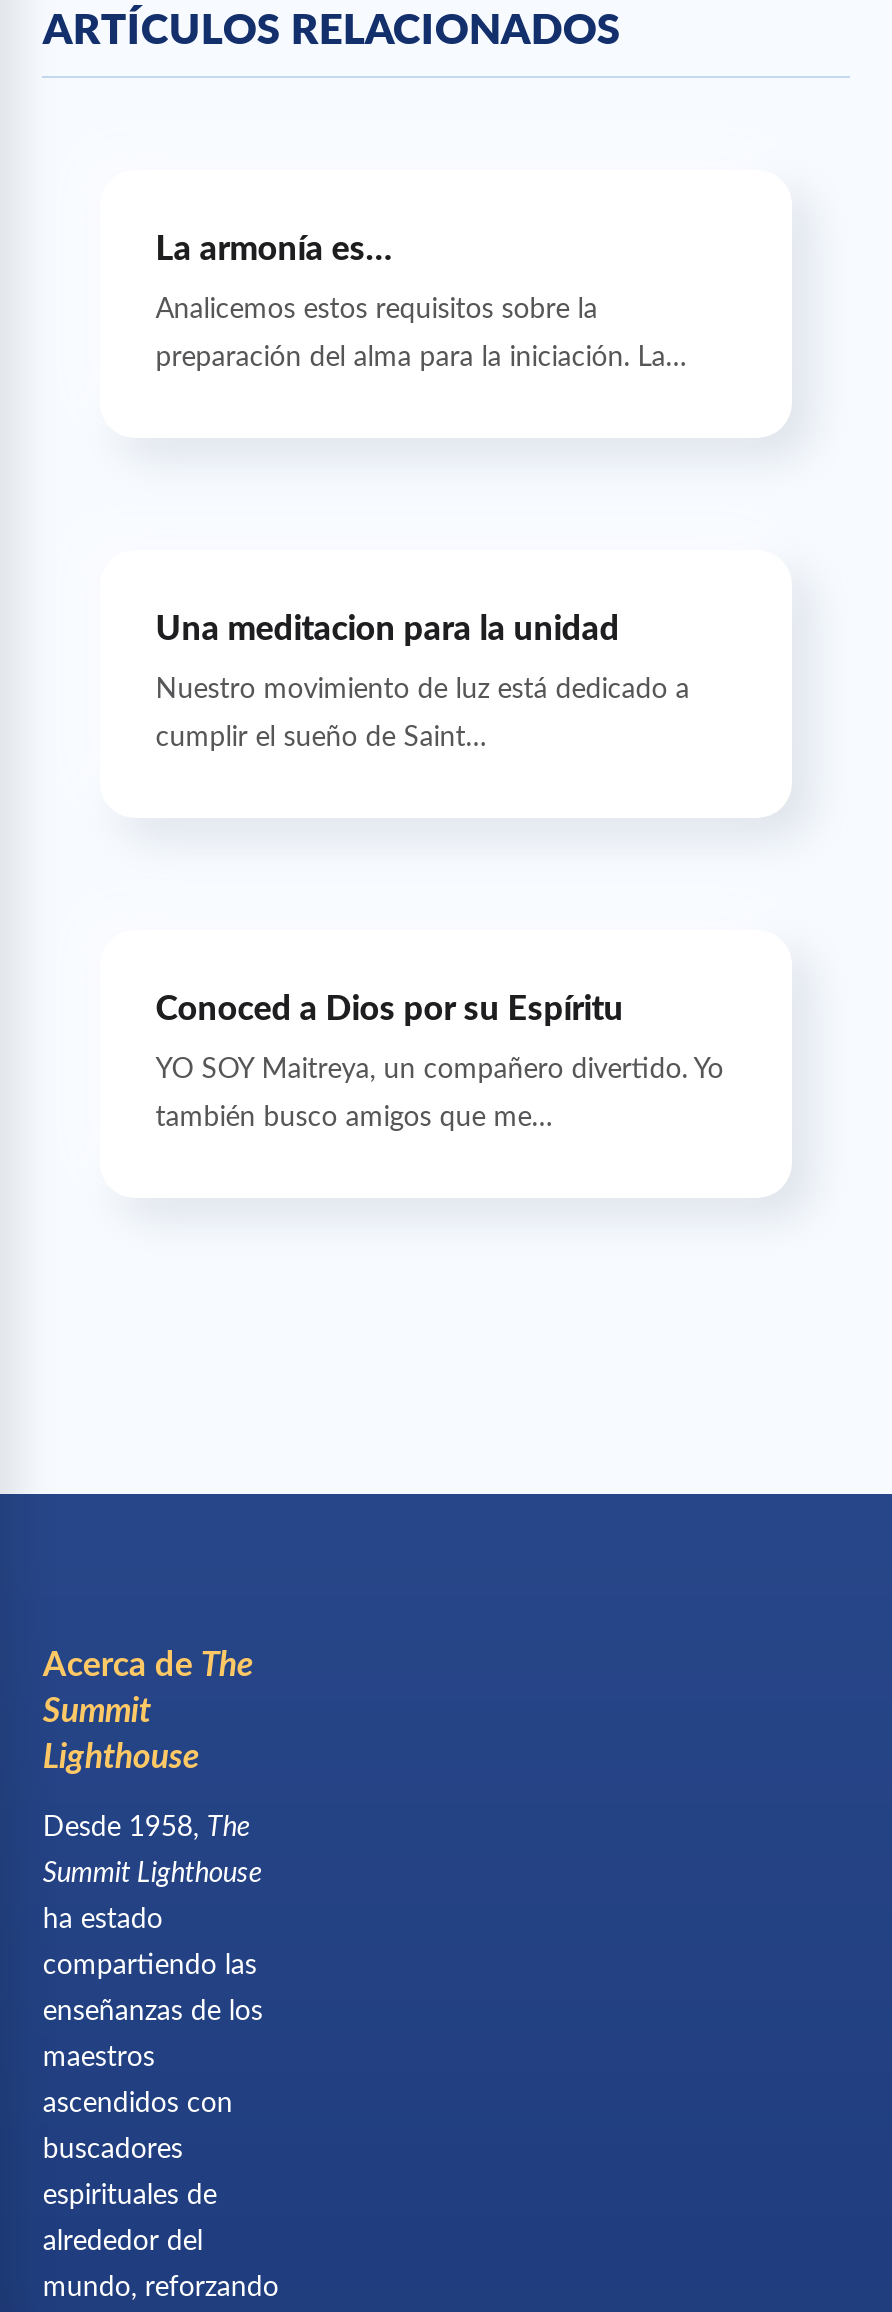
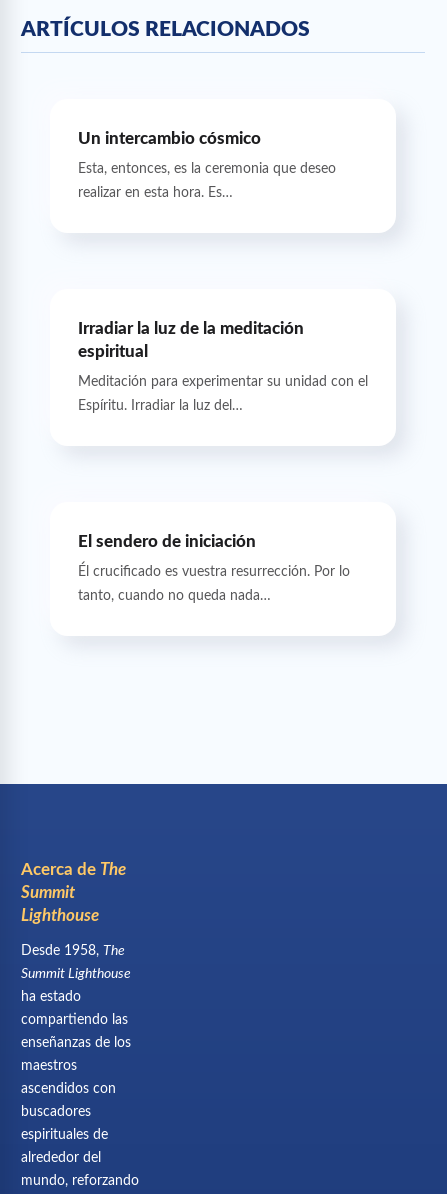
- La armonía es…
+ Un intercambio cósmico

- Analicemos estos requisitos sobre la
+ Esta, entonces, es la ceremonia que deseo

- preparación del alma para la iniciación. La…
+ realizar en esta hora. Es…

- Una meditacion para la unidad
+ Irradiar la luz de la meditación
+ espiritual

- Nuestro movimiento de luz está dedicado a
+ Meditación para experimentar su unidad con el

- cumplir el sueño de Saint…
+ Espíritu. Irradiar la luz del…

- Conoced a Dios por su Espíritu
+ El sendero de iniciación

- YO SOY Maitreya, un compañero divertido. Yo
+ Él crucificado es vuestra resurrección. Por lo

- también busco amigos que me…
+ tanto, cuando no queda nada…
